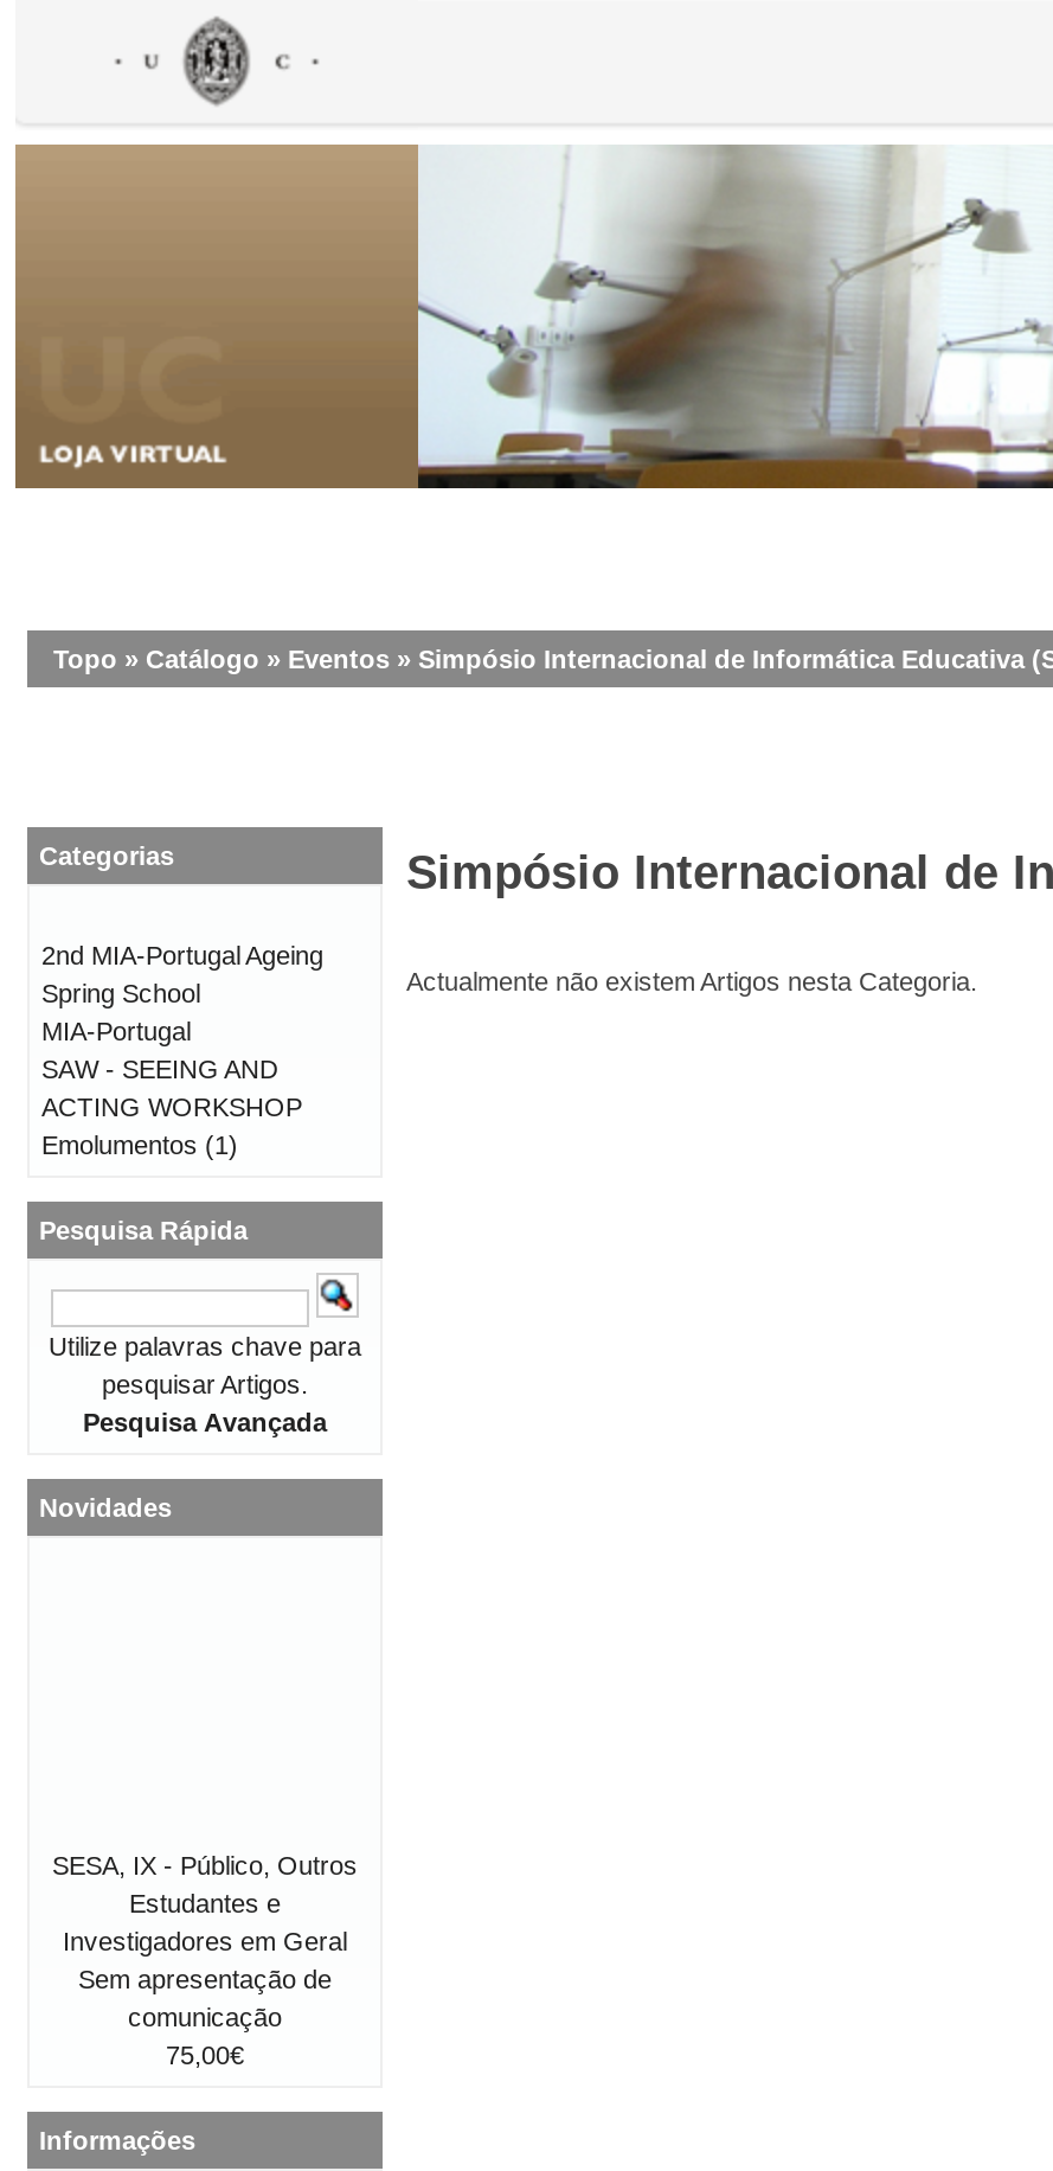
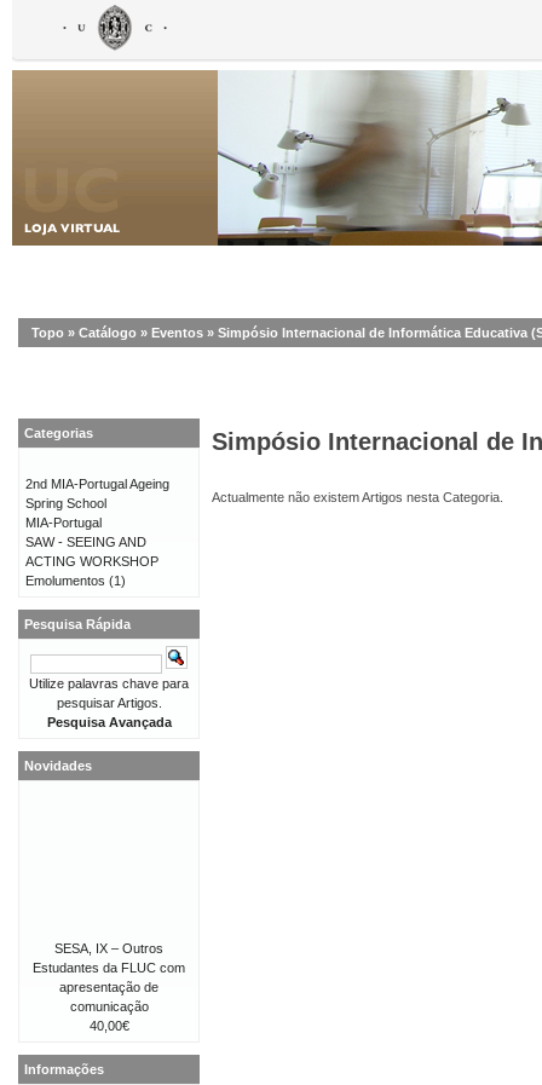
- SESA, IX - Público, Outros
- Estudantes e
- Investigadores em Geral
- Sem apresentação de
+ SESA, IX – Outros
+ Estudantes da FLUC com
+ apresentação de

- 75,00€
+ 40,00€
